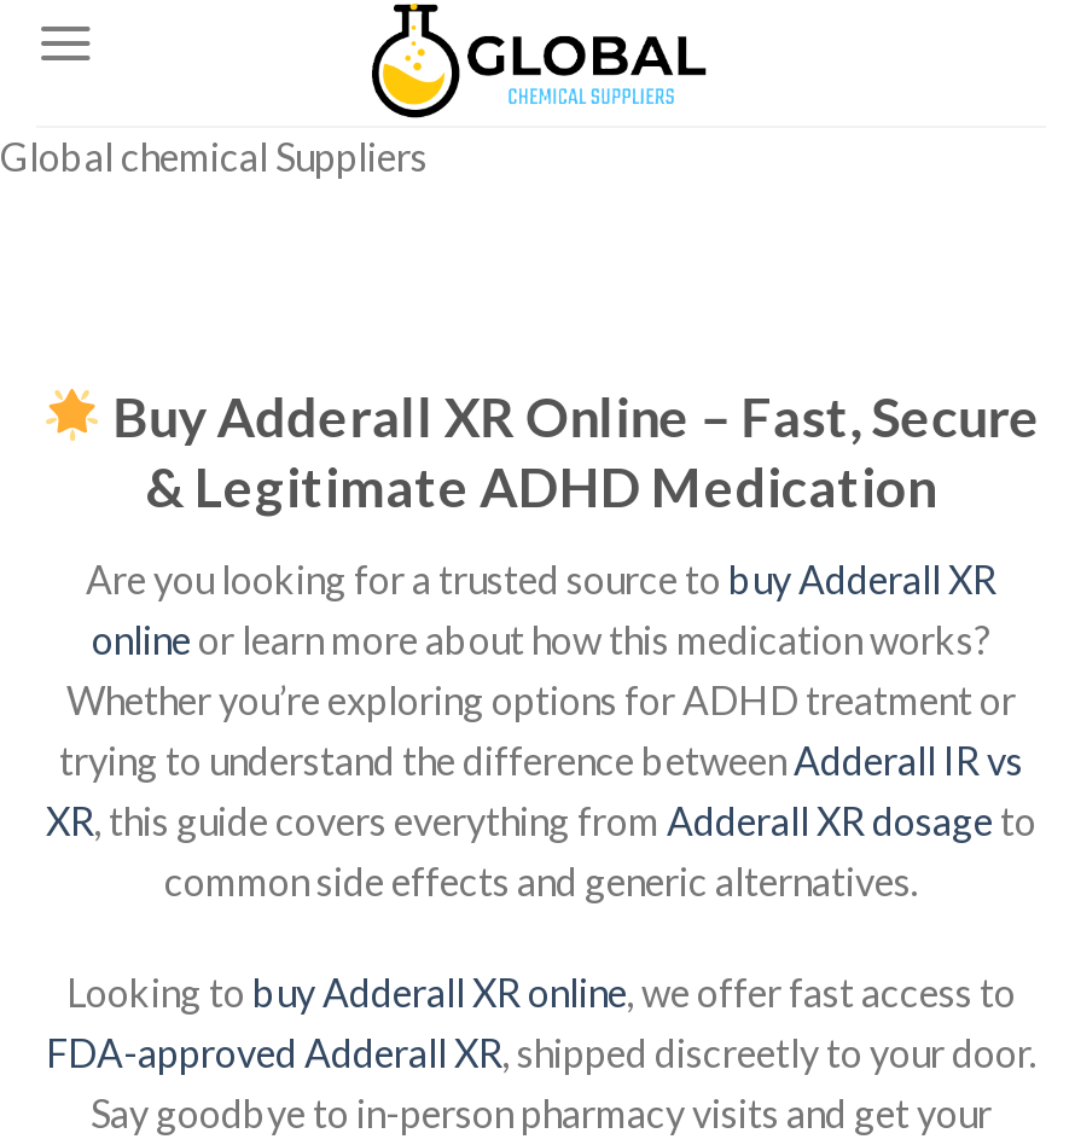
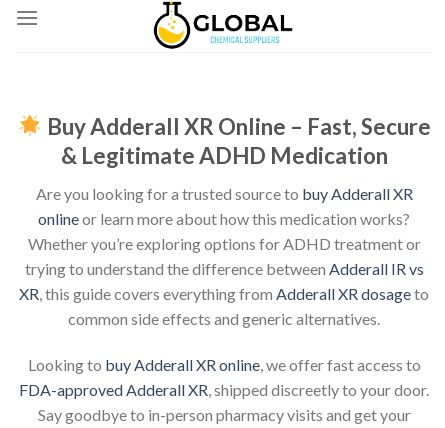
- Global chemical Suppliers
